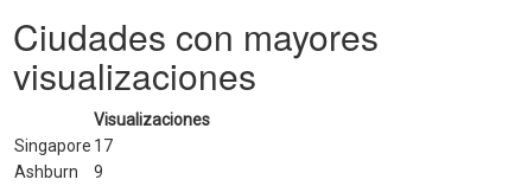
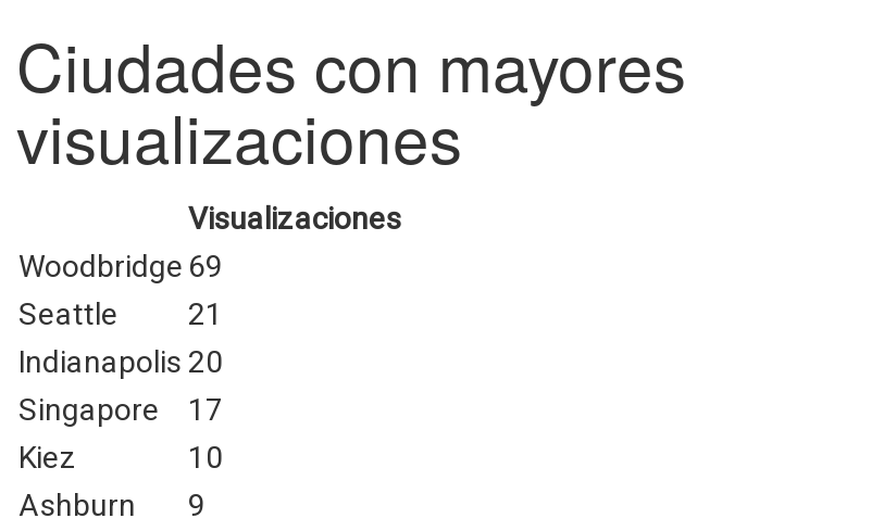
- Singapore 17
+ Woodbridge 69
+ Seattle
+ 21
+ Indianapolis 20
+ Singapore
+ 17
+ Kiez
+ 10
